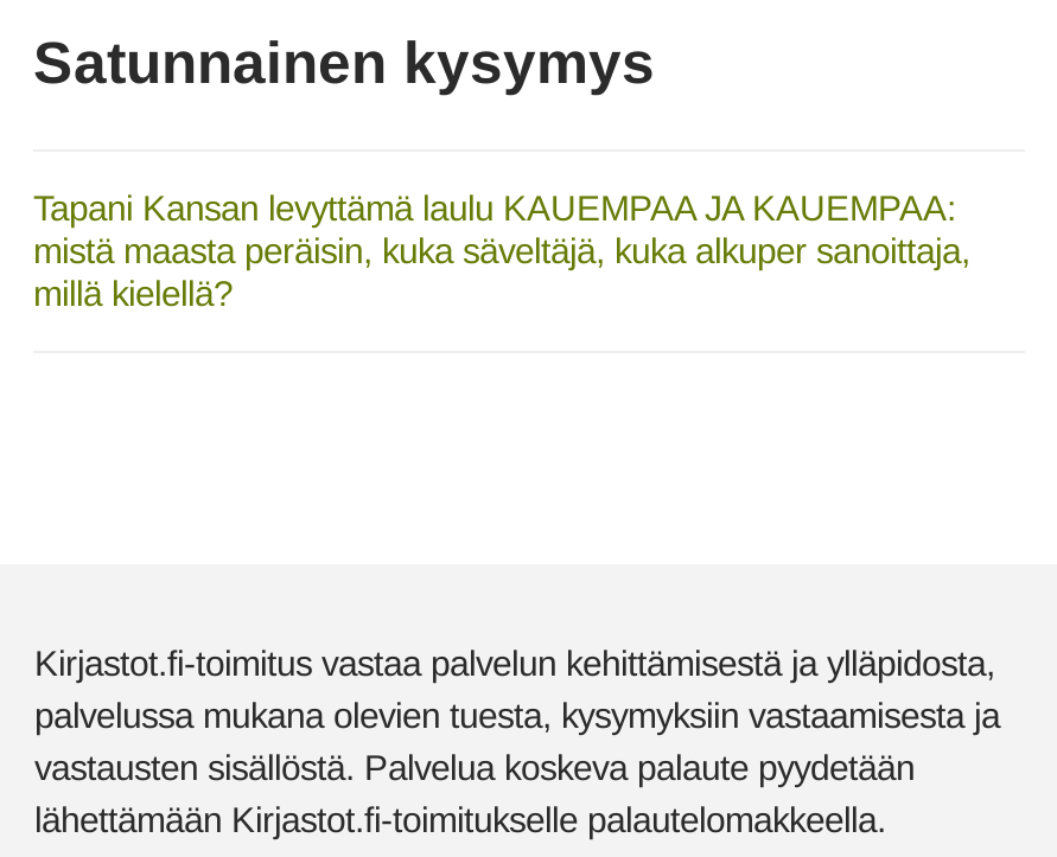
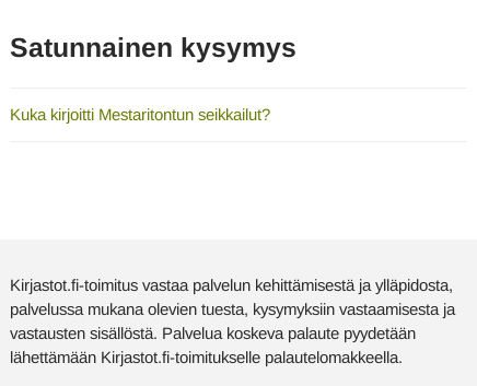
- Tapani Kansan levyttämä laulu KAUEMPAA JA KAUEMPAA:
- mistä maasta peräisin, kuka säveltäjä, kuka alkuper sanoittaja,
- millä kielellä?
+ Kuka kirjoitti Mestaritontun seikkailut?
